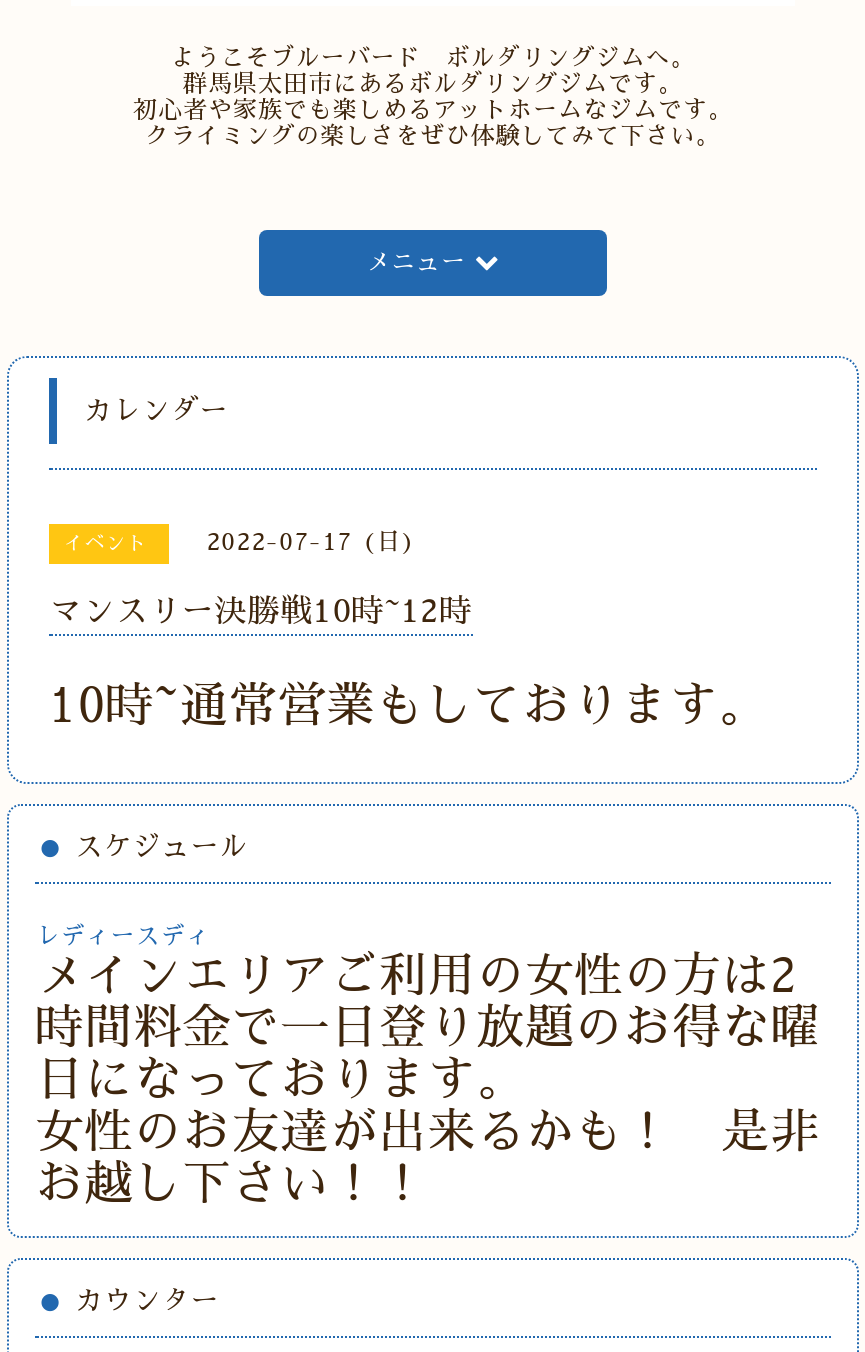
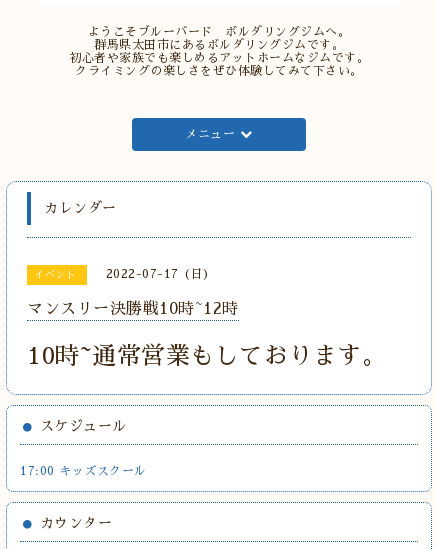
- レディースディ
- メインエリアご利用の女性の方は2
- 時間料金で一日登り放題のお得な曜
- 日になっております。
- 女性のお友達が出来るかも！ 是非
- お越し下さい！！
+ 17:00 キッズスクール
